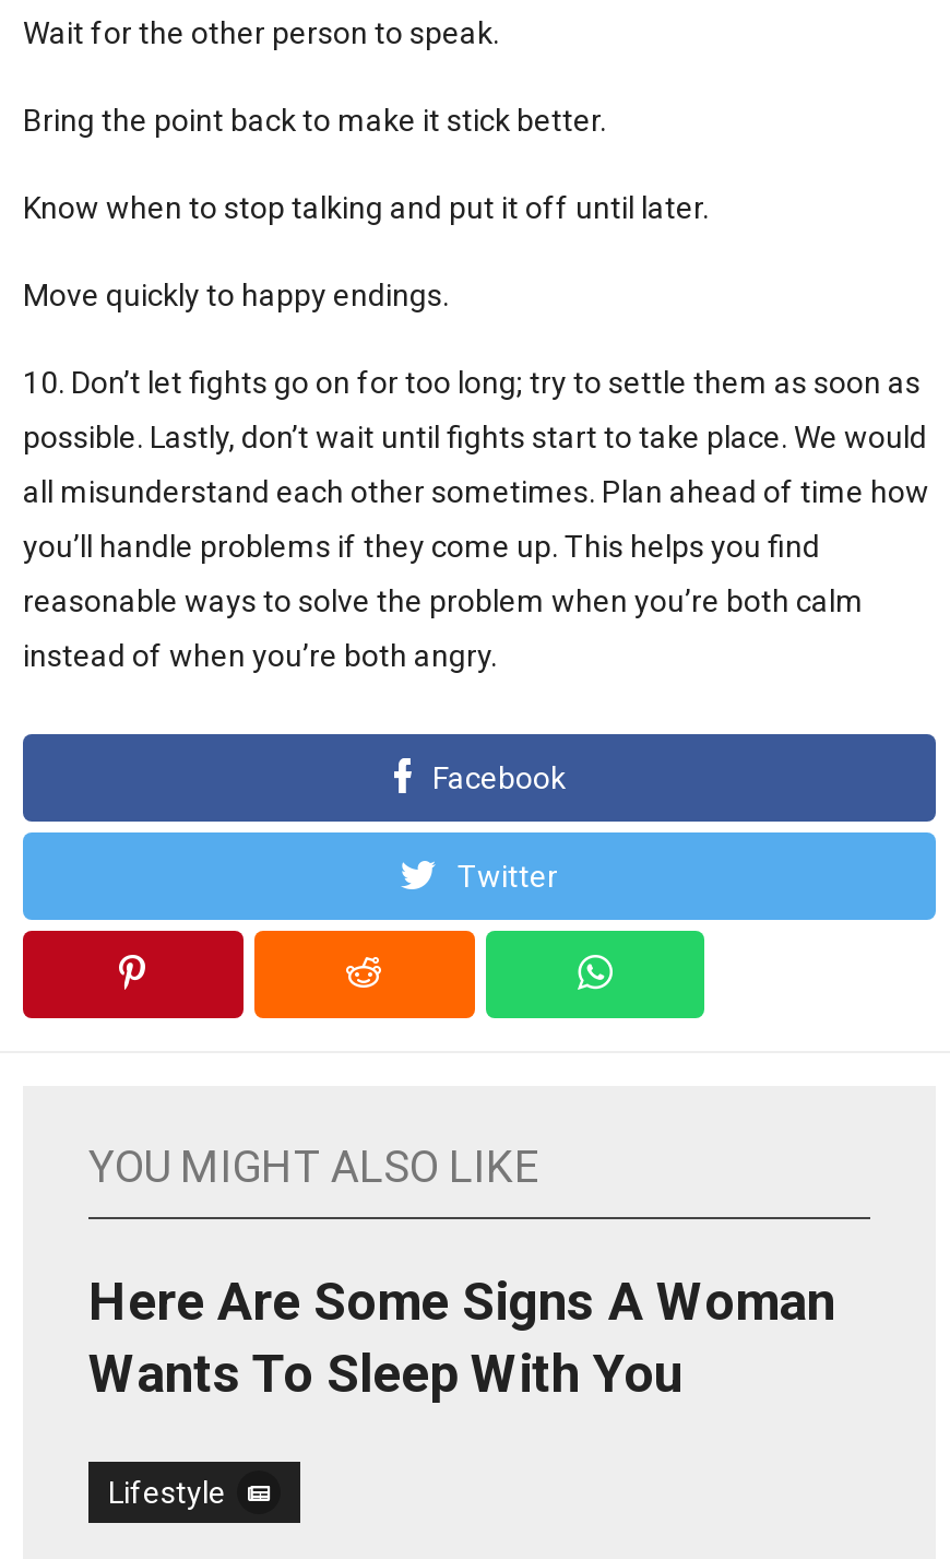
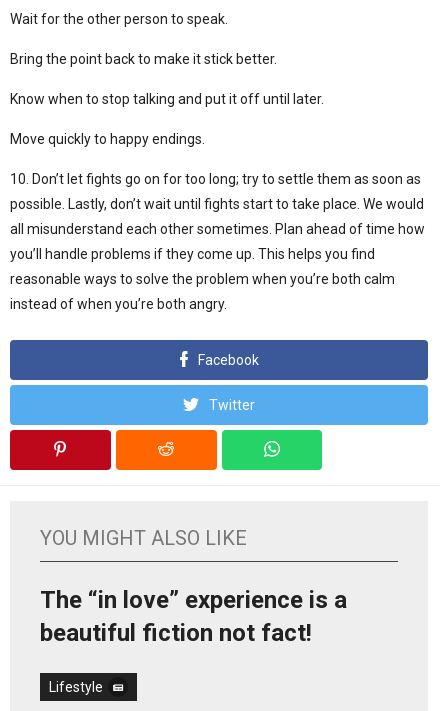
- Here Are Some Signs A Woman
- Wants To Sleep With You
+ The “in love” experience is a
+ beautiful fiction not fact!
